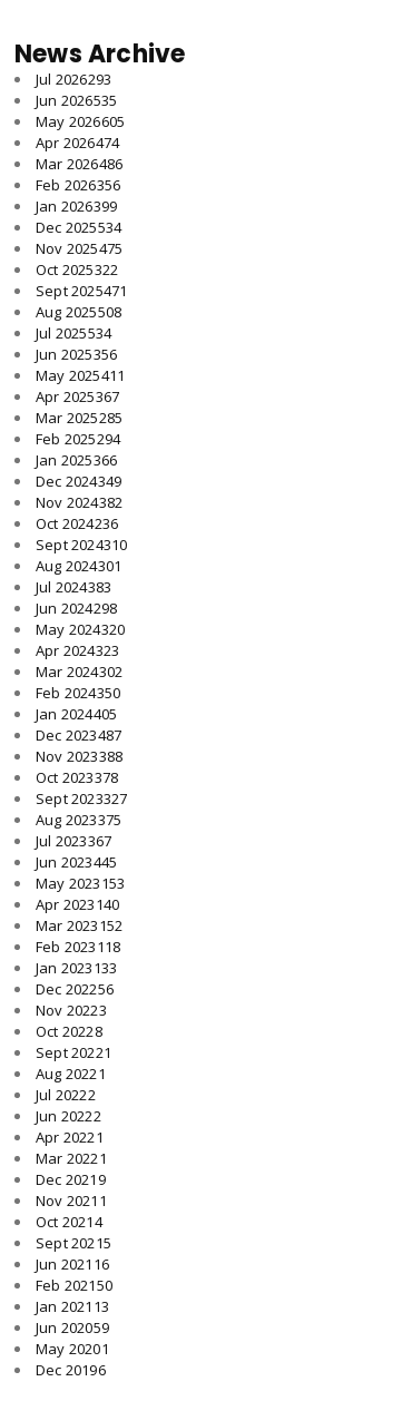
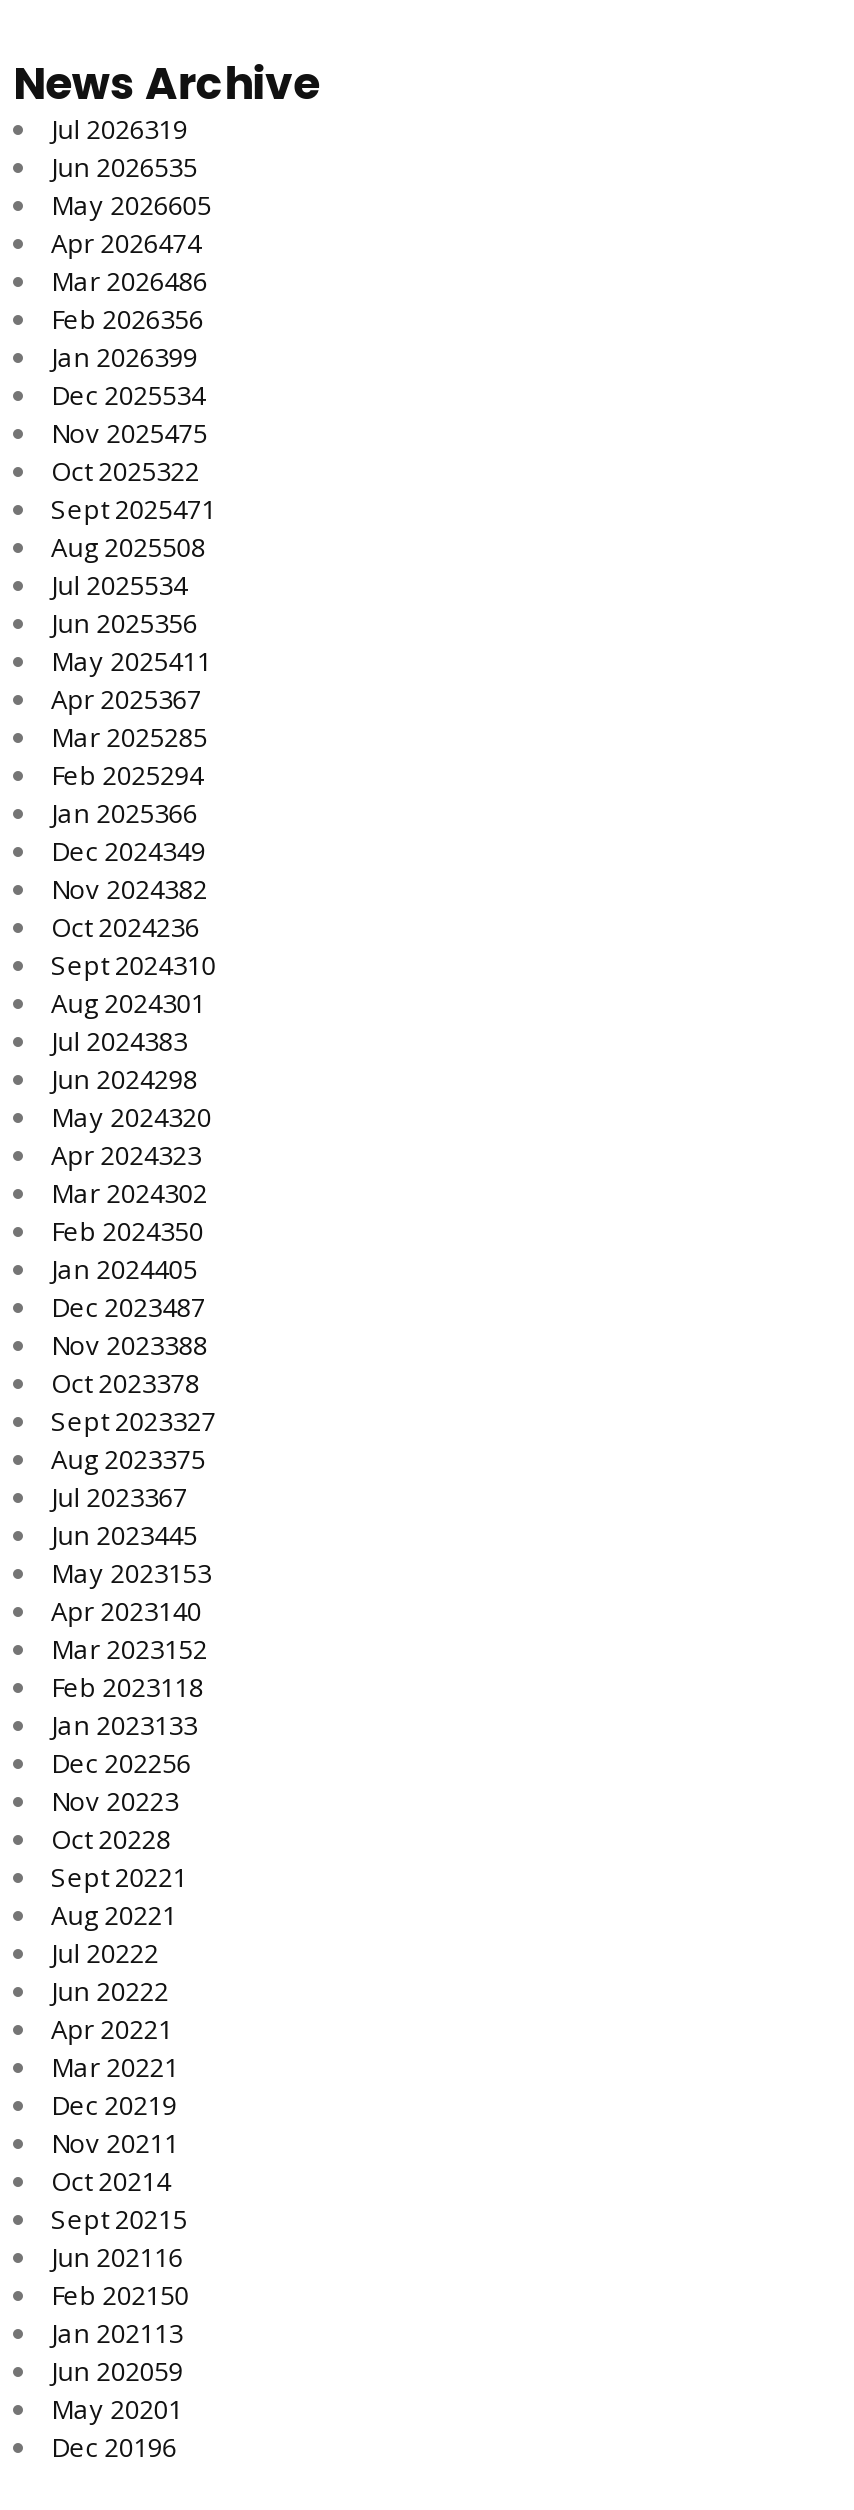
- Jul 2026293
+ Jul 2026319
